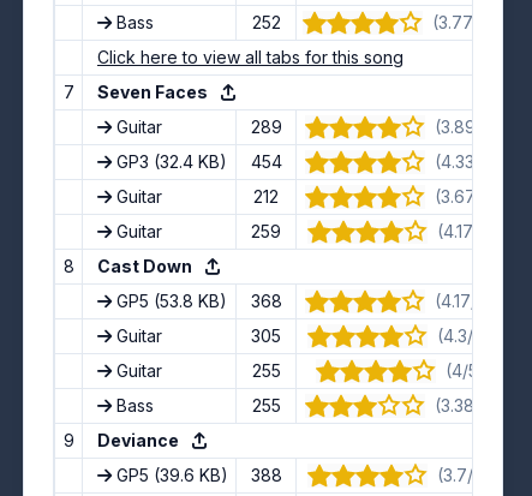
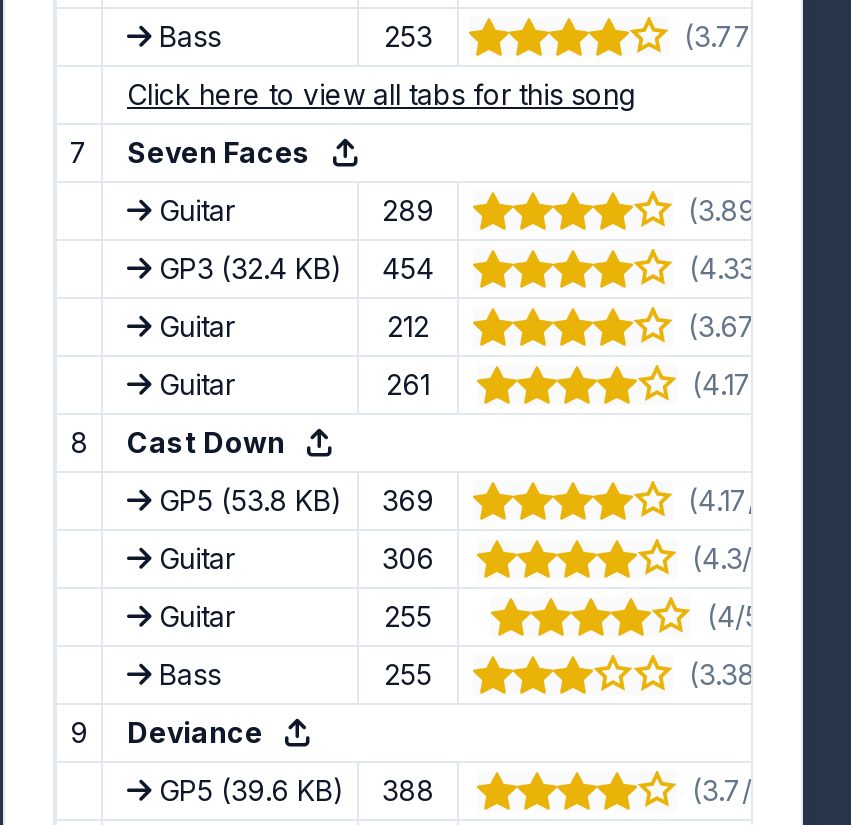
- 252
+ 253

- 259
+ 261

- GP5 (53.8 KB) 368
+ GP5 (53.8 KB) 369

- 305
+ 306
